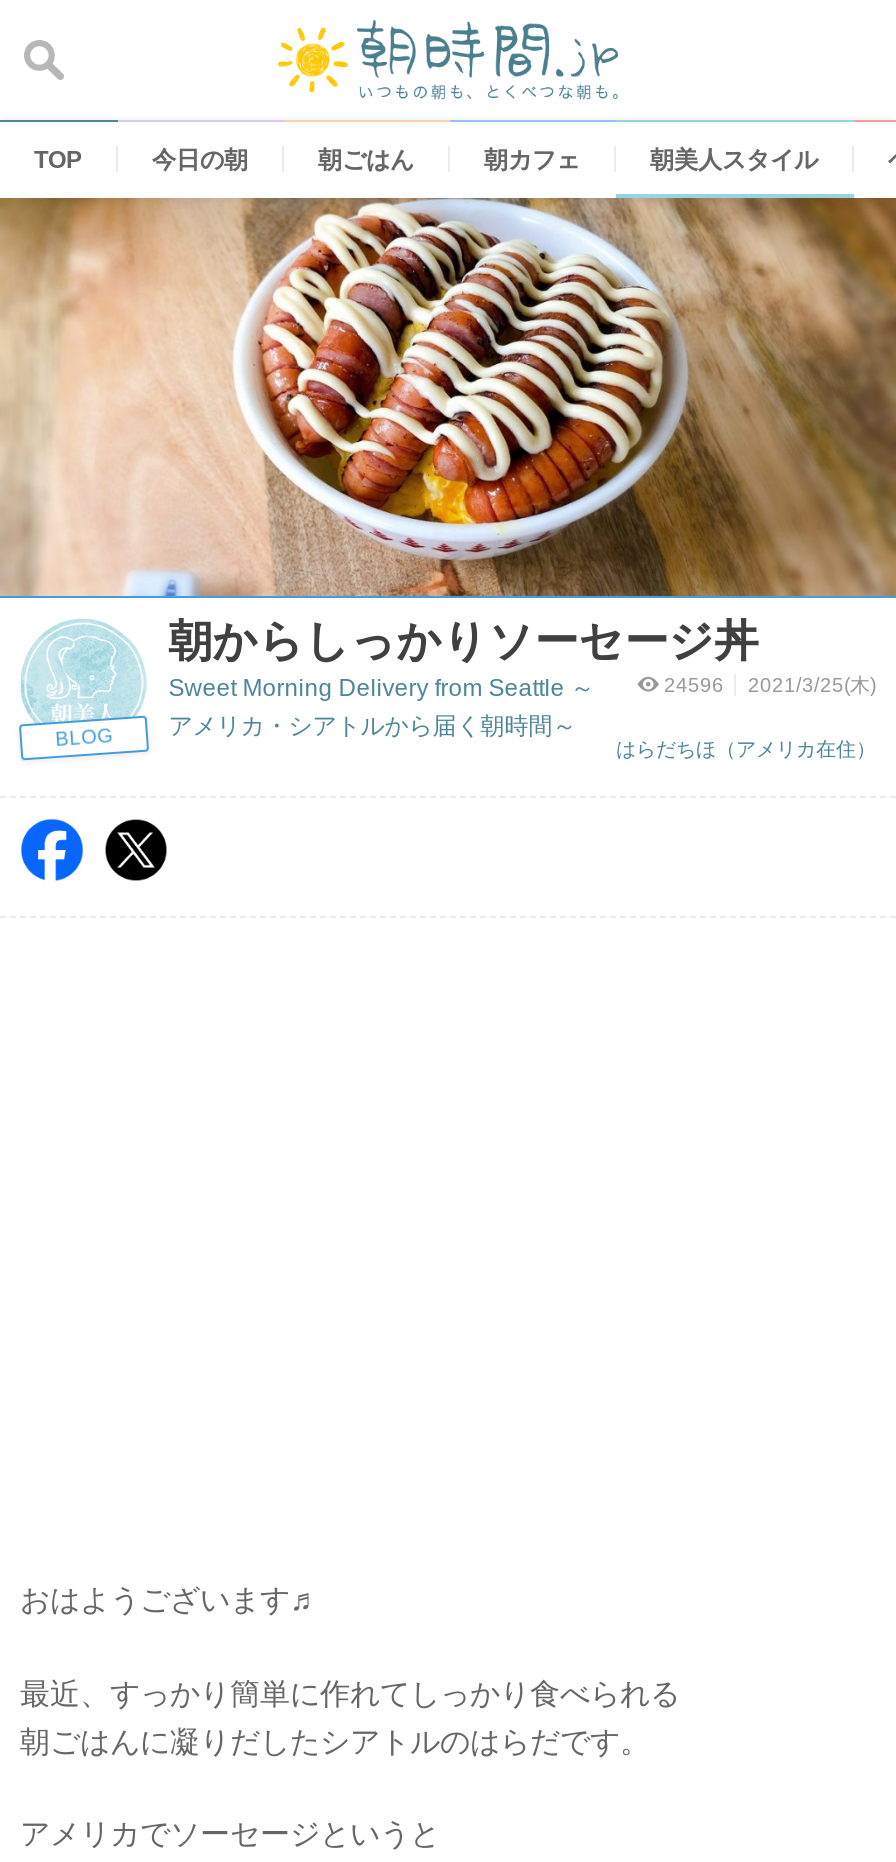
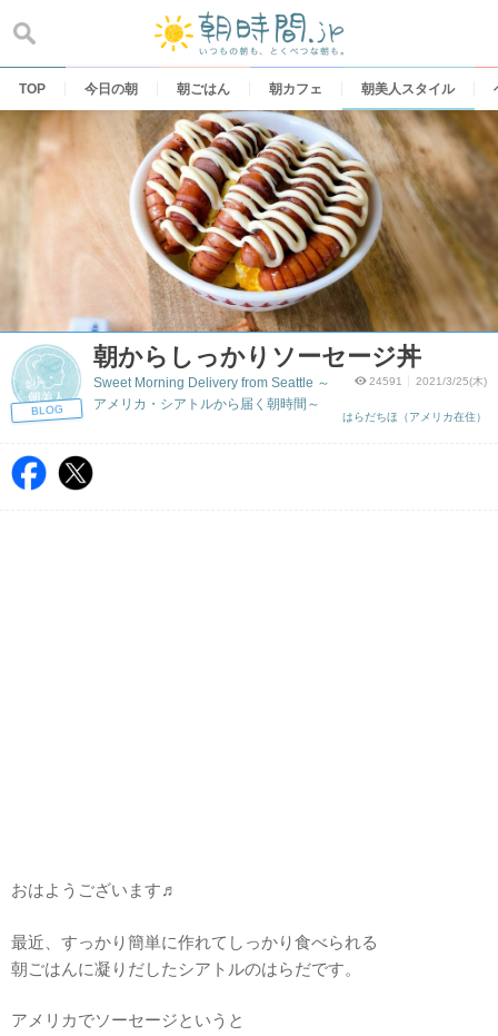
- 24596 2021/3/25(木)
+ 24591 2021/3/25(木)
